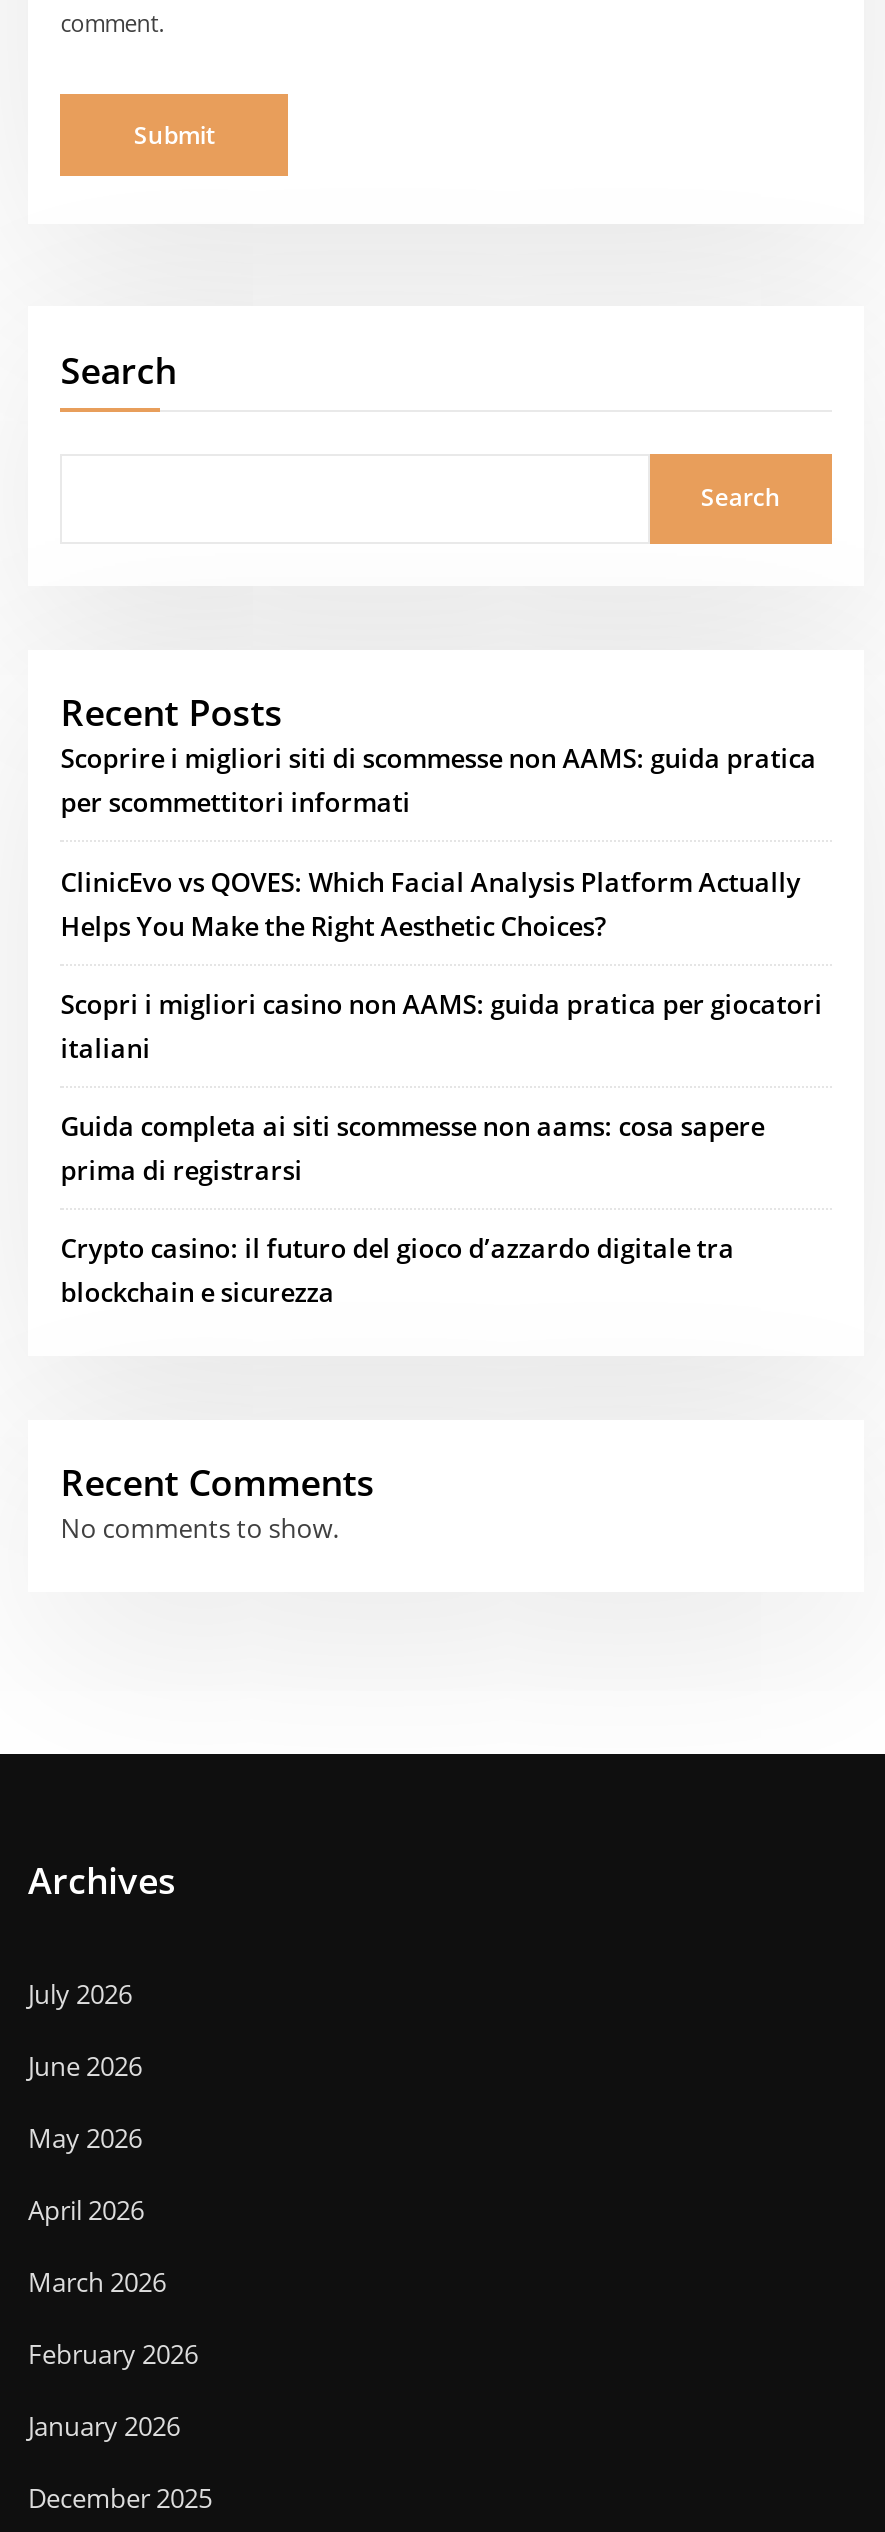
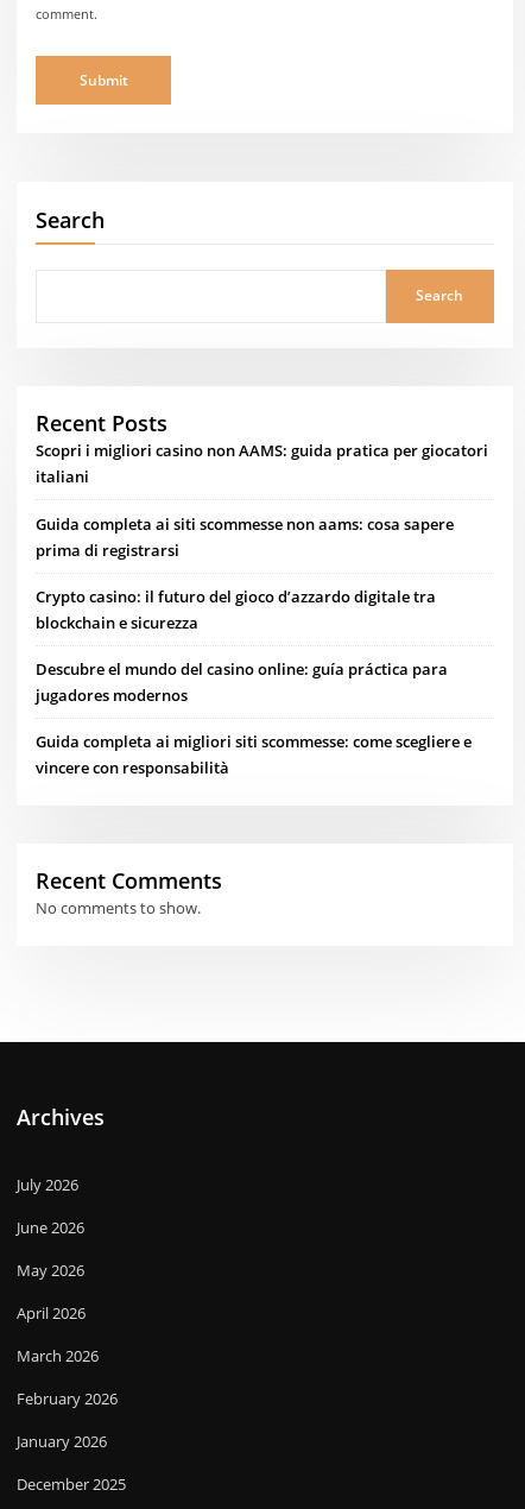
- Scoprire i migliori siti di scommesse non AAMS: guida pratica
- per scommettitori informati
- ClinicEvo vs QOVES: Which Facial Analysis Platform Actually
- Helps You Make the Right Aesthetic Choices?

moved up: Scopri i migliori casino non AAMS: guida pratica per giocatori | italiani | Guida completa ai siti scommesse non aams: cosa sapere | prima di registrarsi | Crypto casino: il futuro del gioco d’azzardo digitale tra | blockchain e sicurezza

+ Descubre el mundo del casino online: guía práctica para
+ jugadores modernos
+ Guida completa ai migliori siti scommesse: come scegliere e
+ vincere con responsabilità
